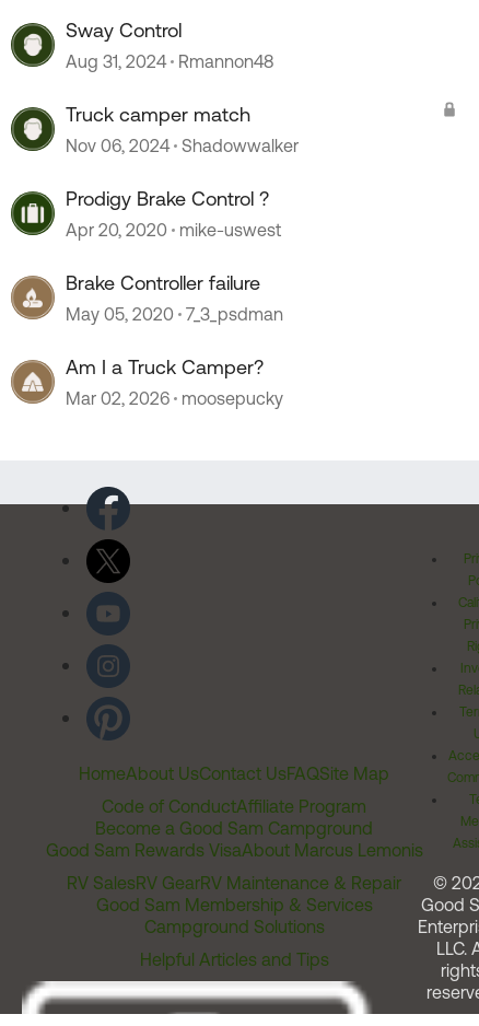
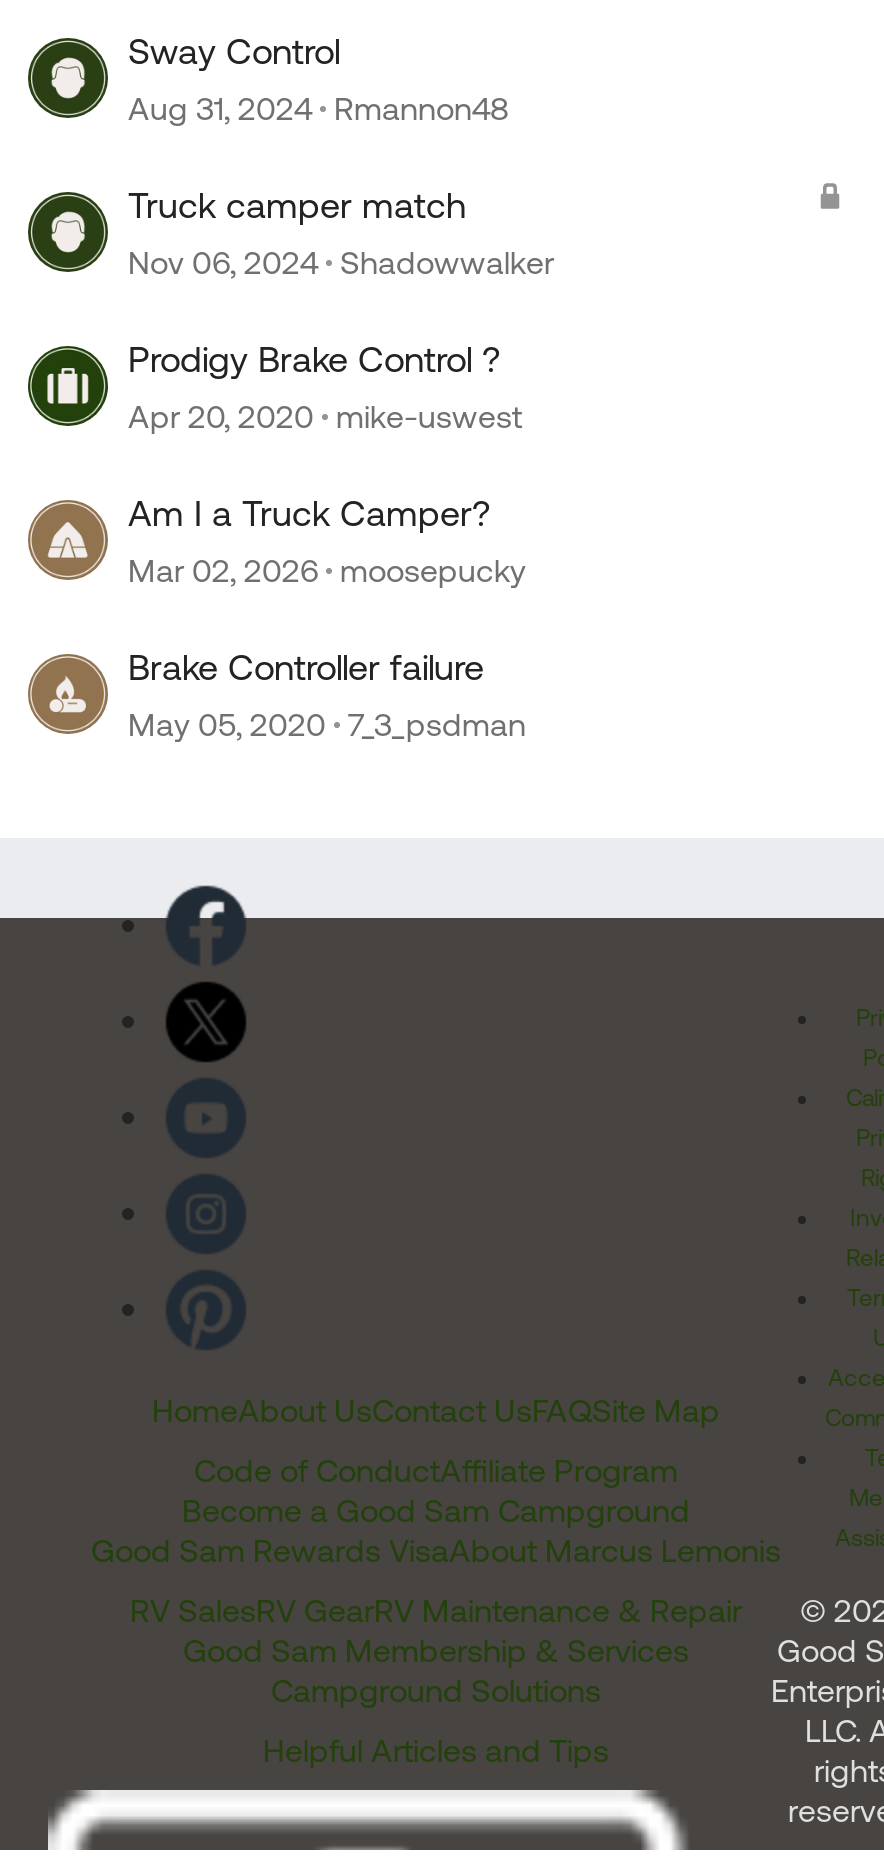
moved down: [image] | Brake Controller failure | May 05, 2020 | 7_3_psdman

moved up: Am I a Truck Camper? | Mar 02, 2026 | moosepucky
